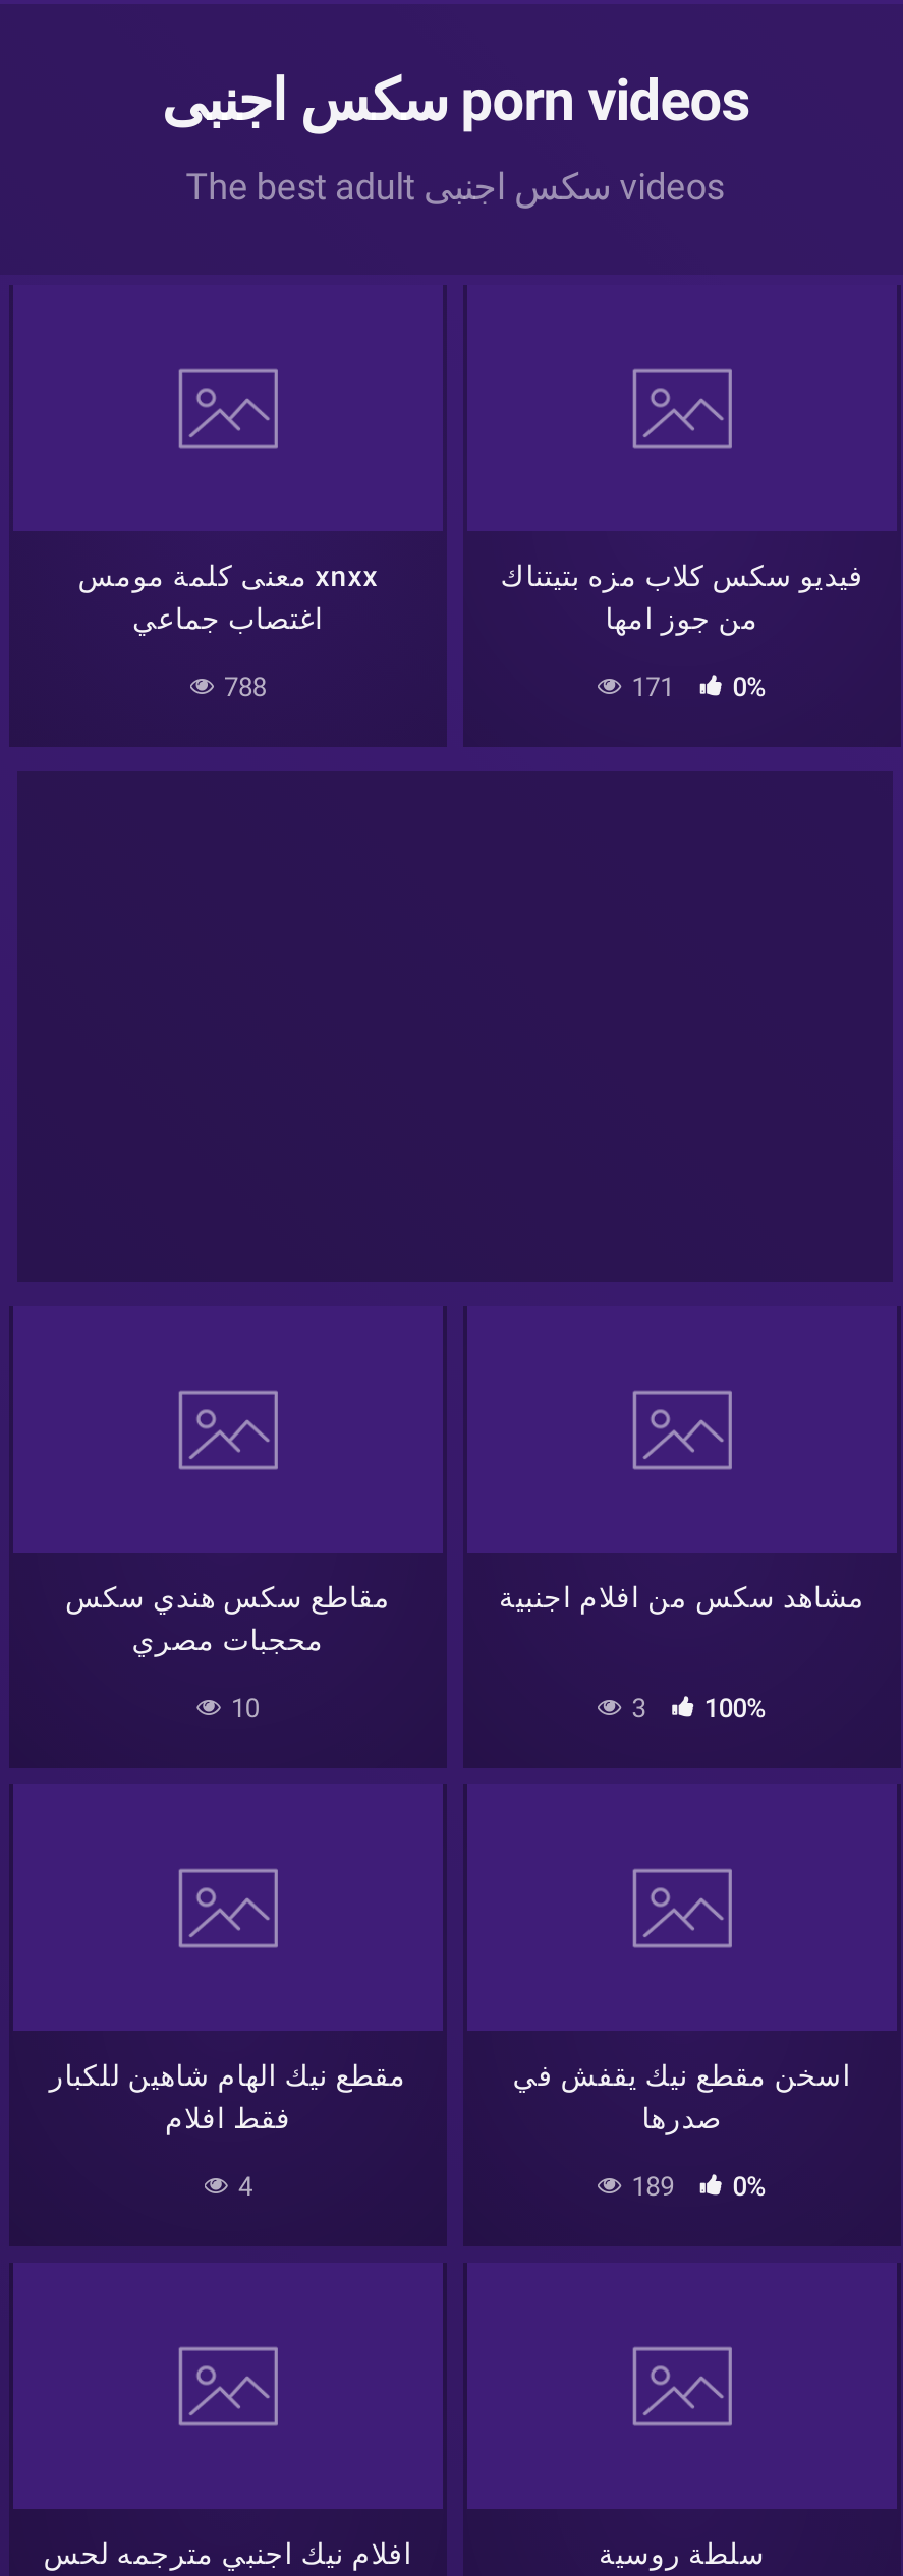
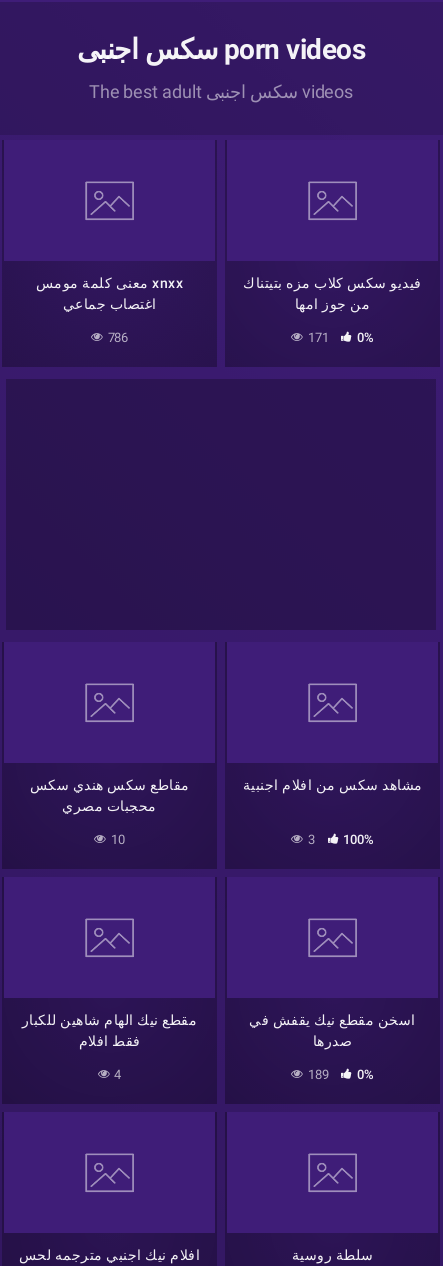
- 788
+ 786
